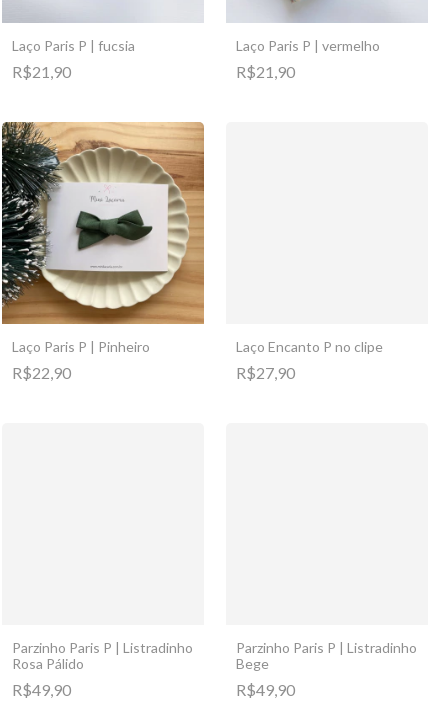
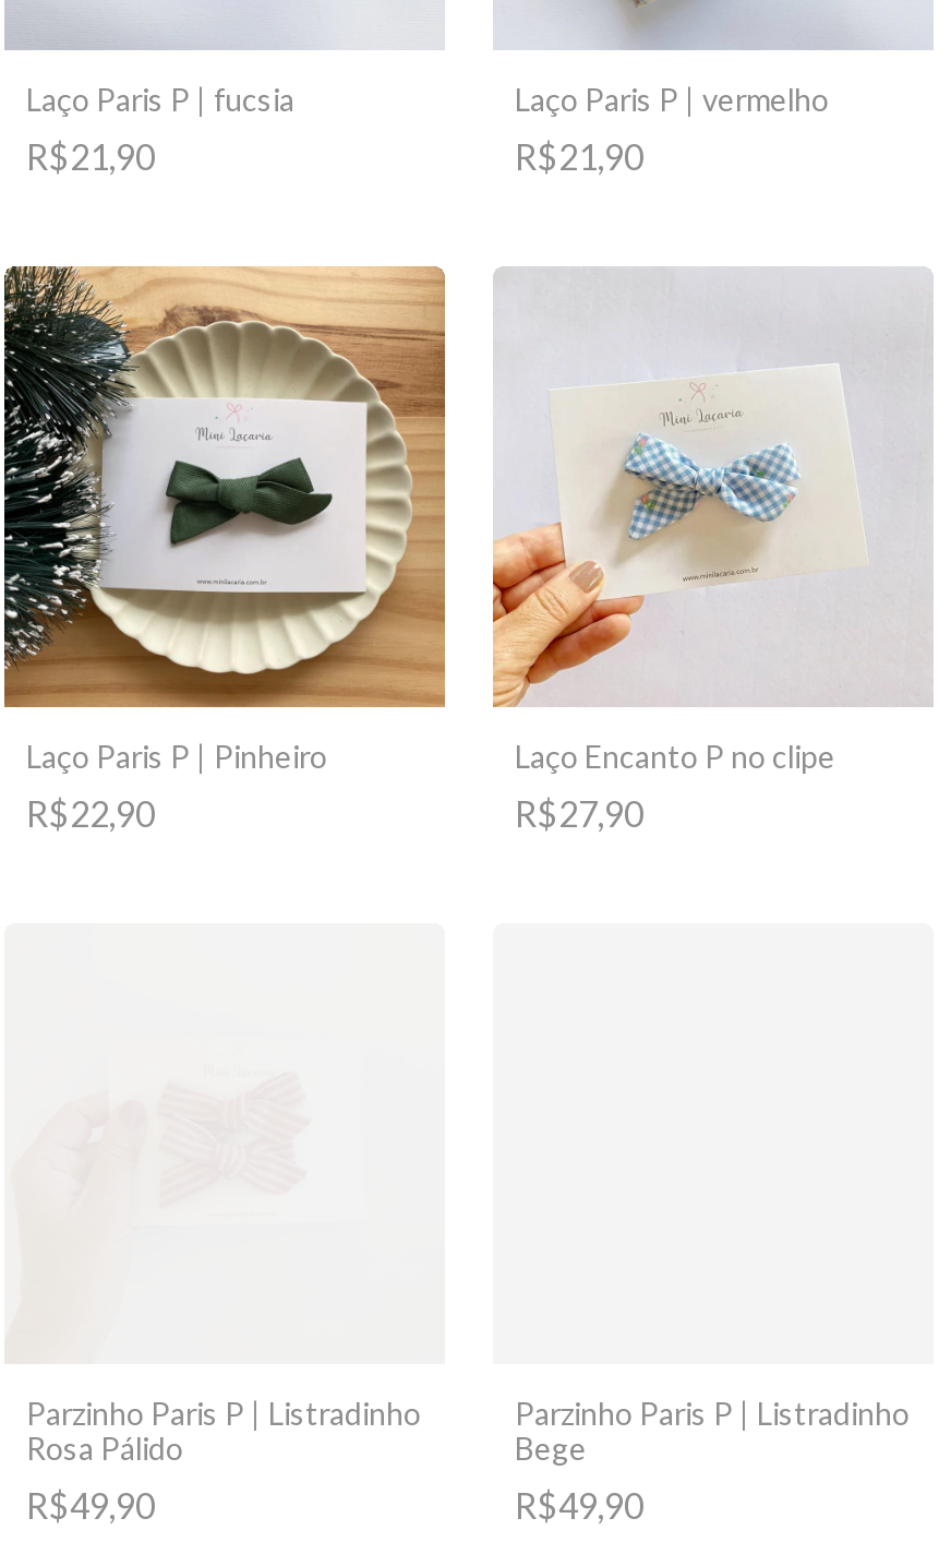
+ [image]
